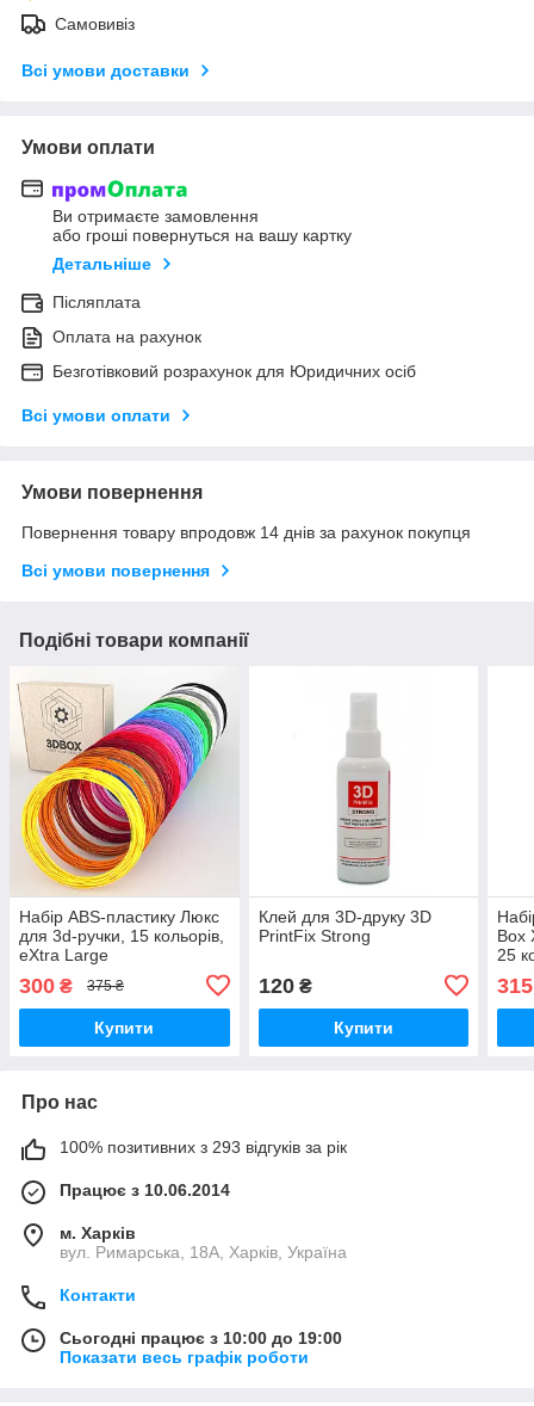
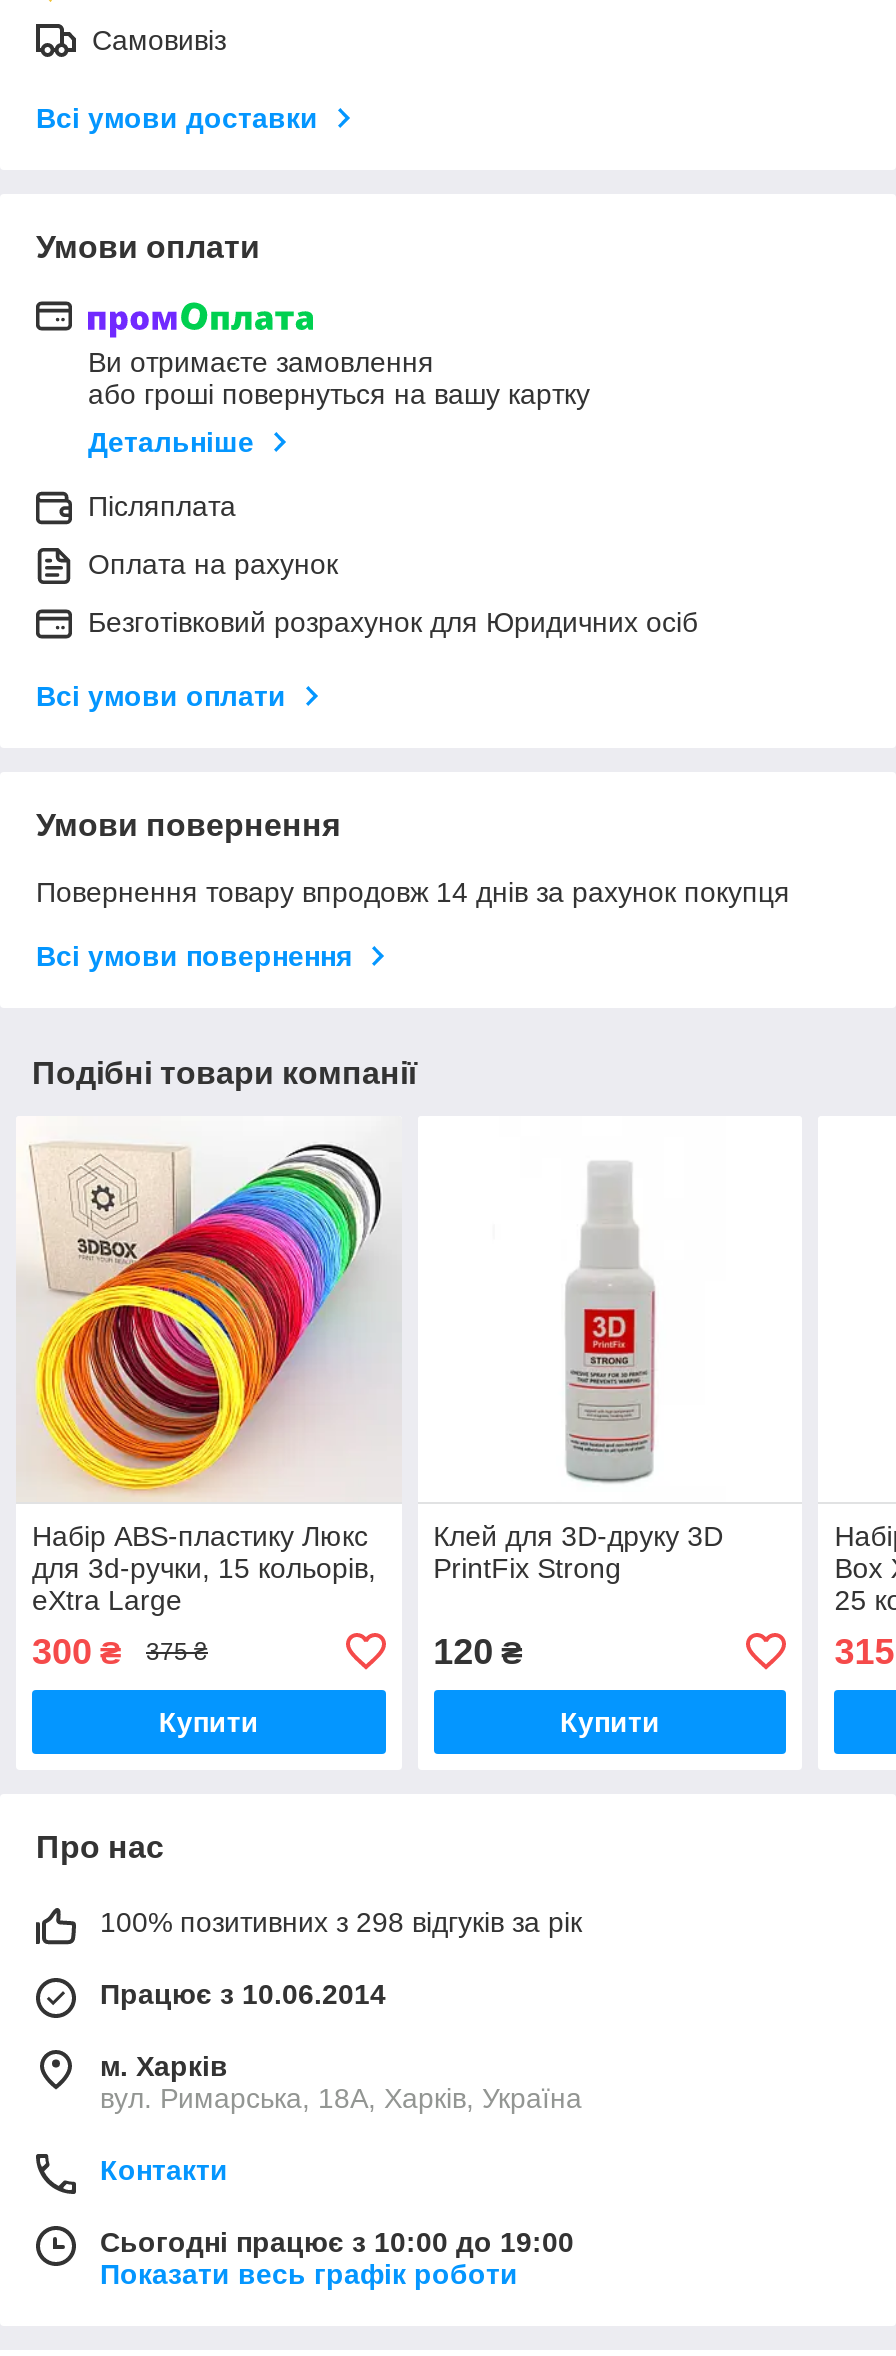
- 100% позитивних з 293 відгуків за рік
+ 100% позитивних з 298 відгуків за рік
